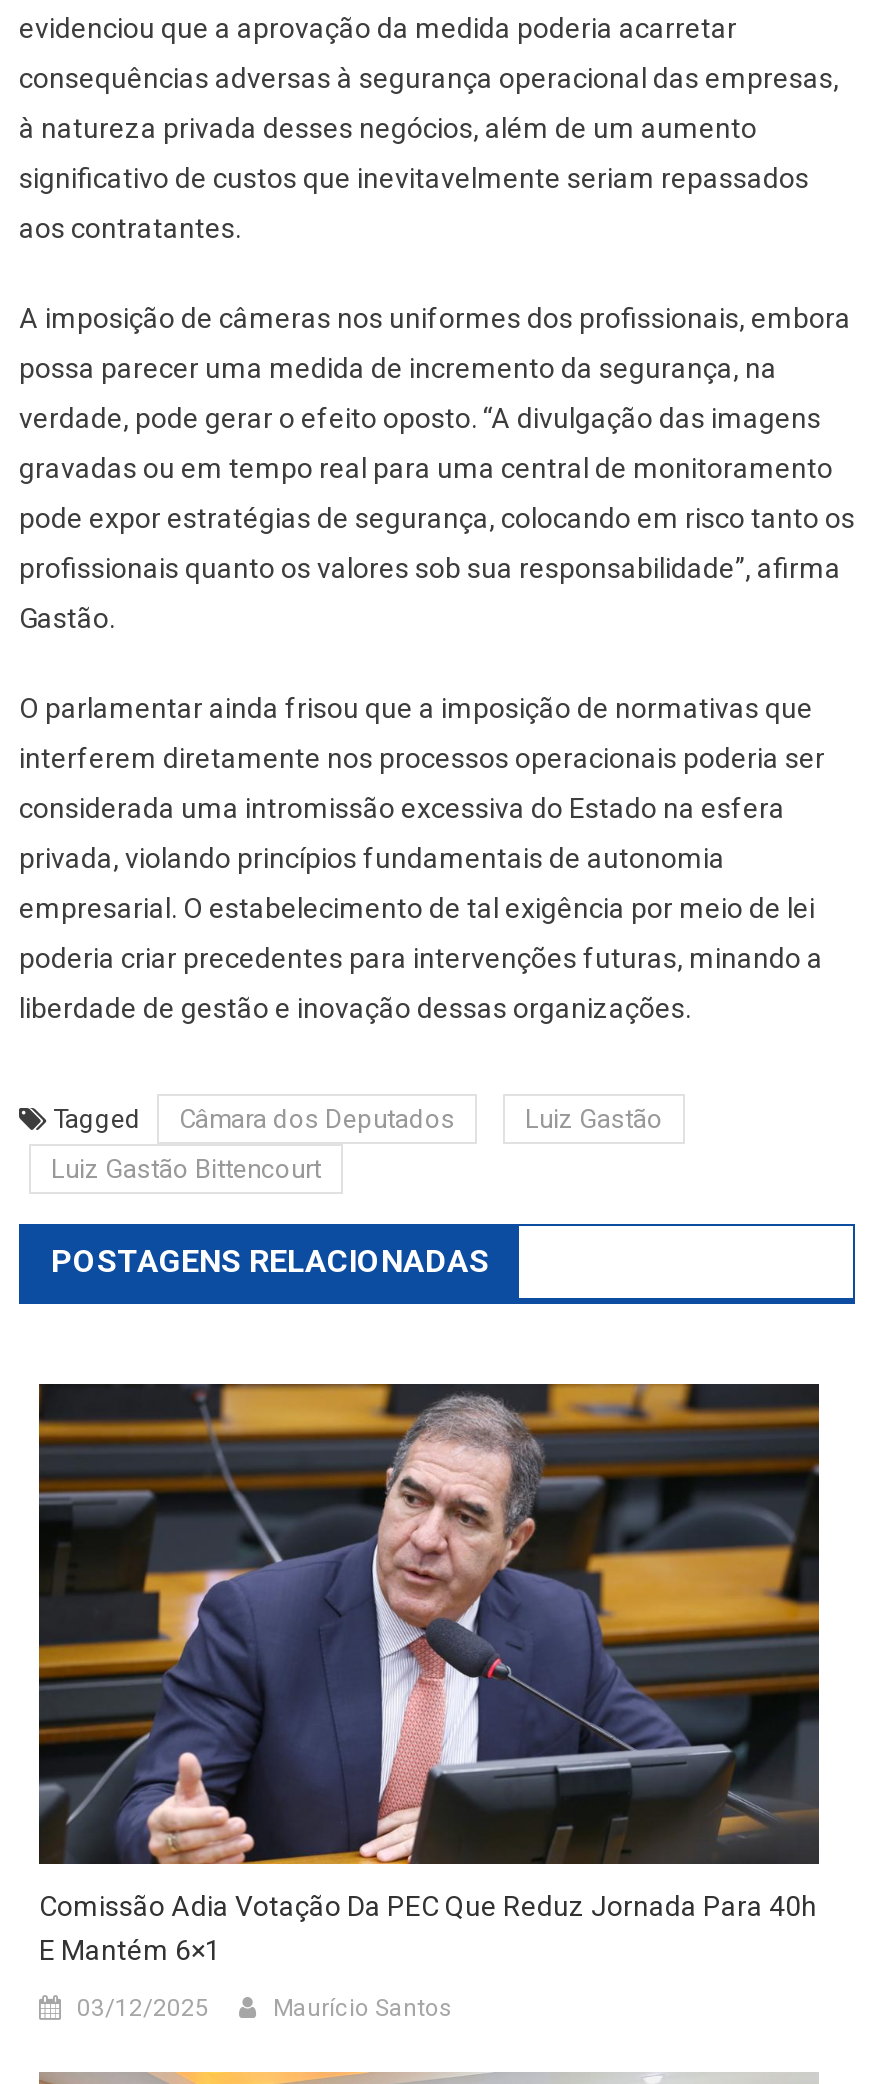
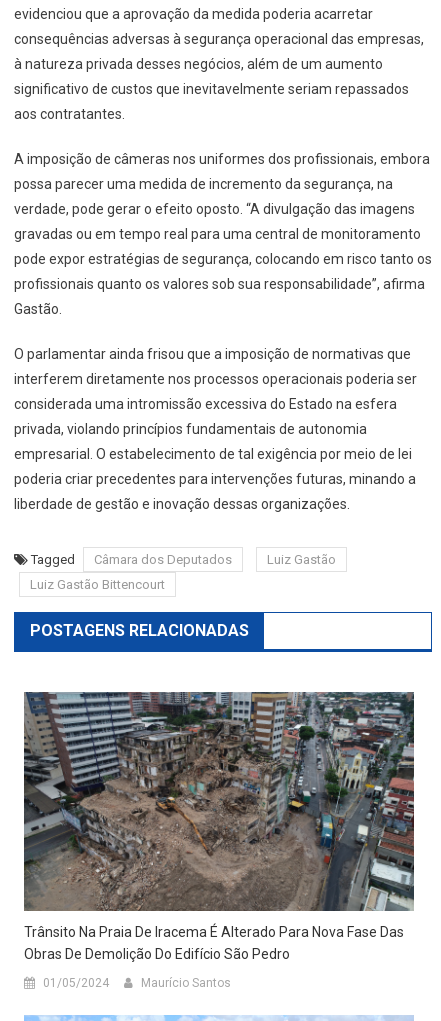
- [image]
- Comissão Adia Votação Da PEC Que Reduz Jornada Para 40h
- E Mantém 6×1
+ [image]
+ Trânsito Na Praia De Iracema É Alterado Para Nova Fase Das
+ Obras De Demolição Do Edifício São Pedro

- 03/12/2025
+ 01/05/2024
